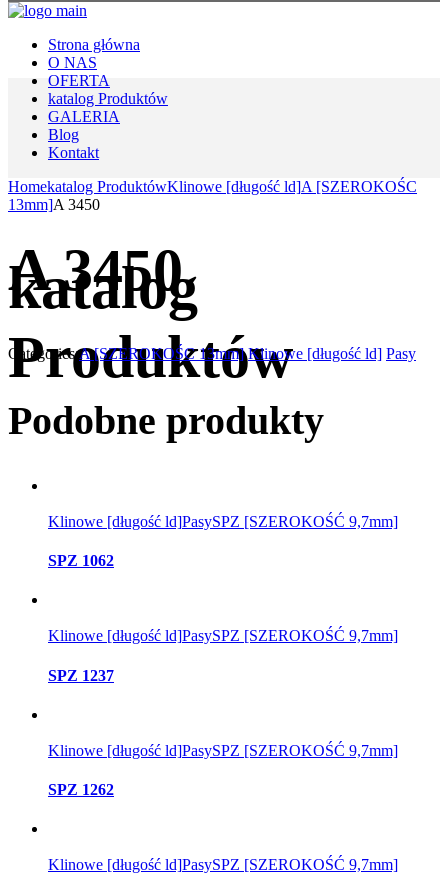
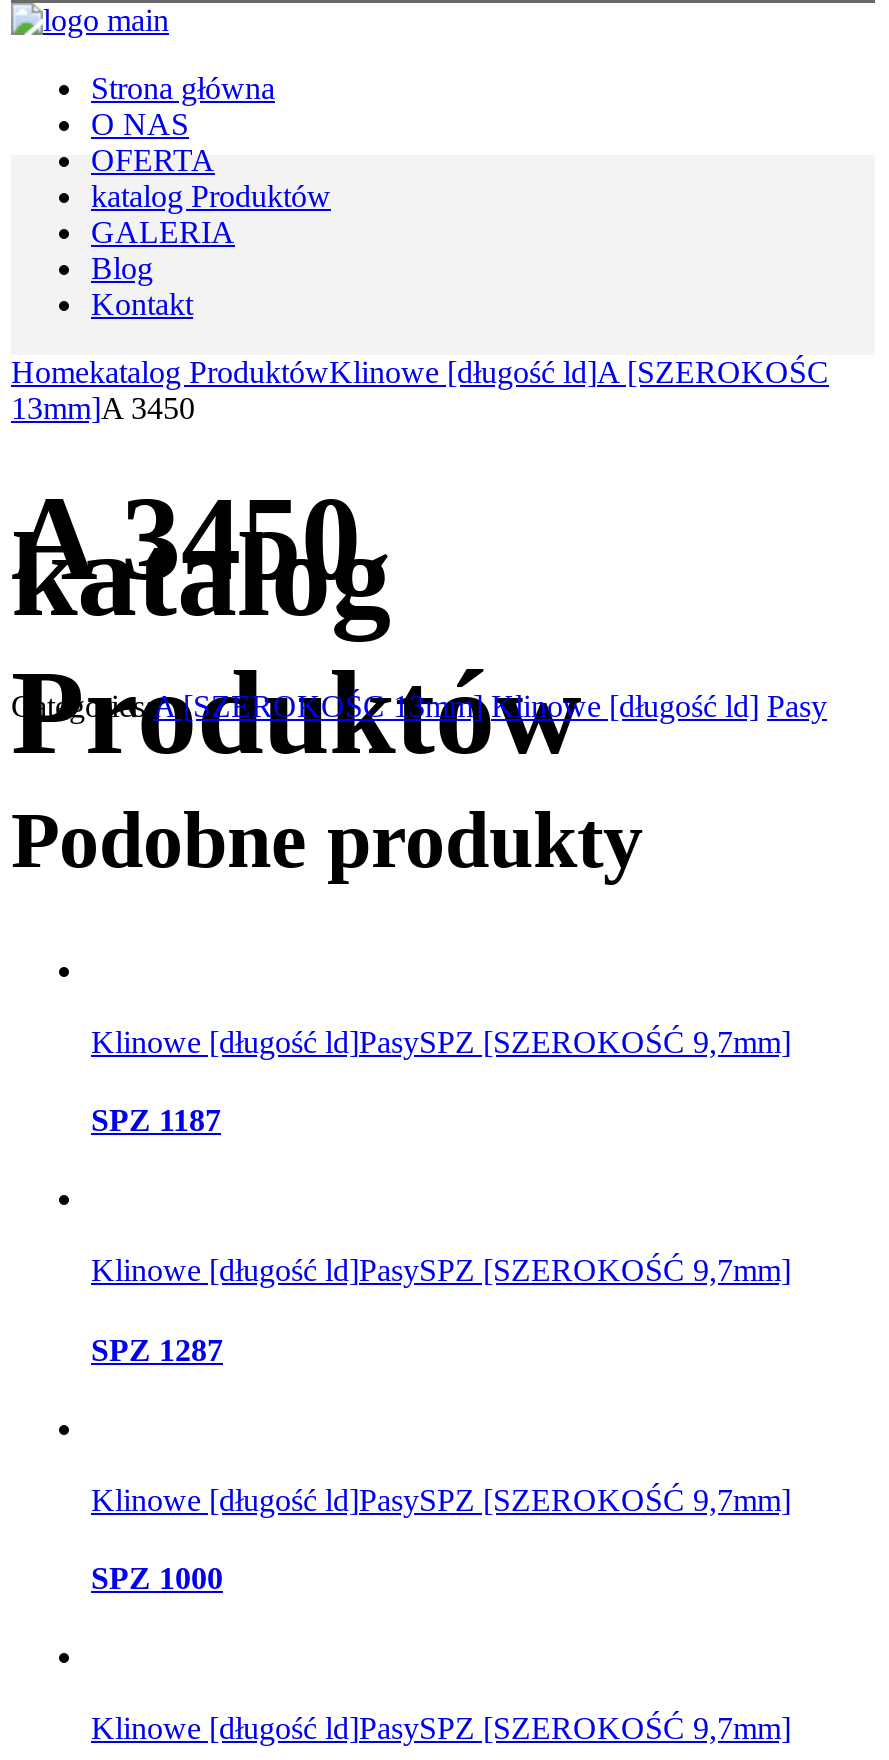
- SPZ 1062
+ SPZ 1187

- SPZ 1237
+ SPZ 1287

- SPZ 1262
+ SPZ 1000
